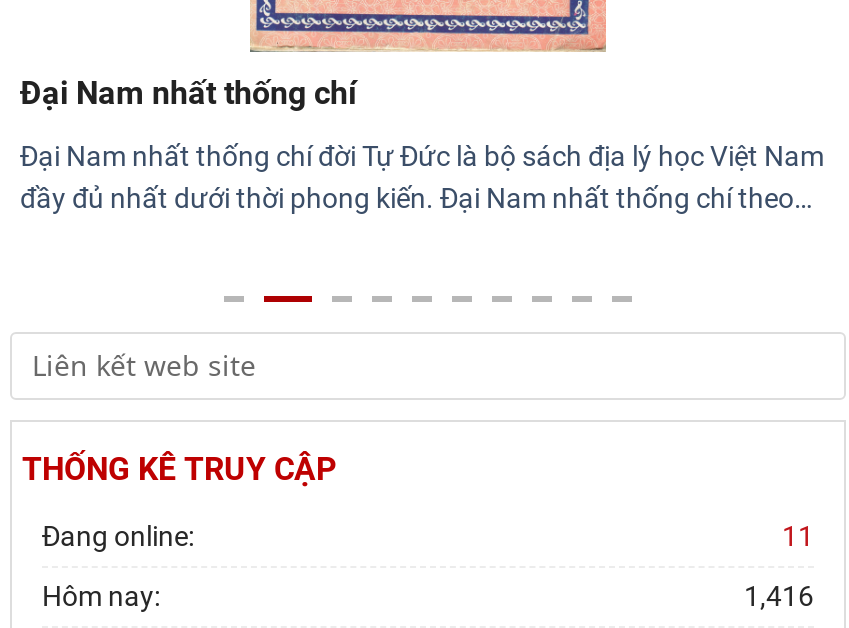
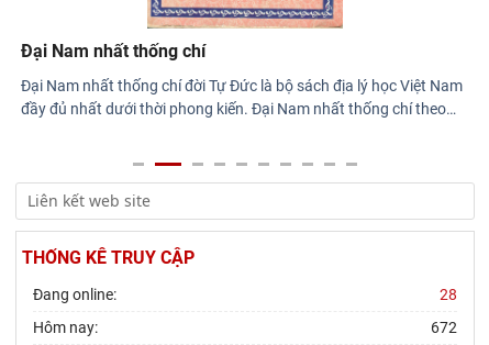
- 11
+ 28

- 1,416
+ 672
